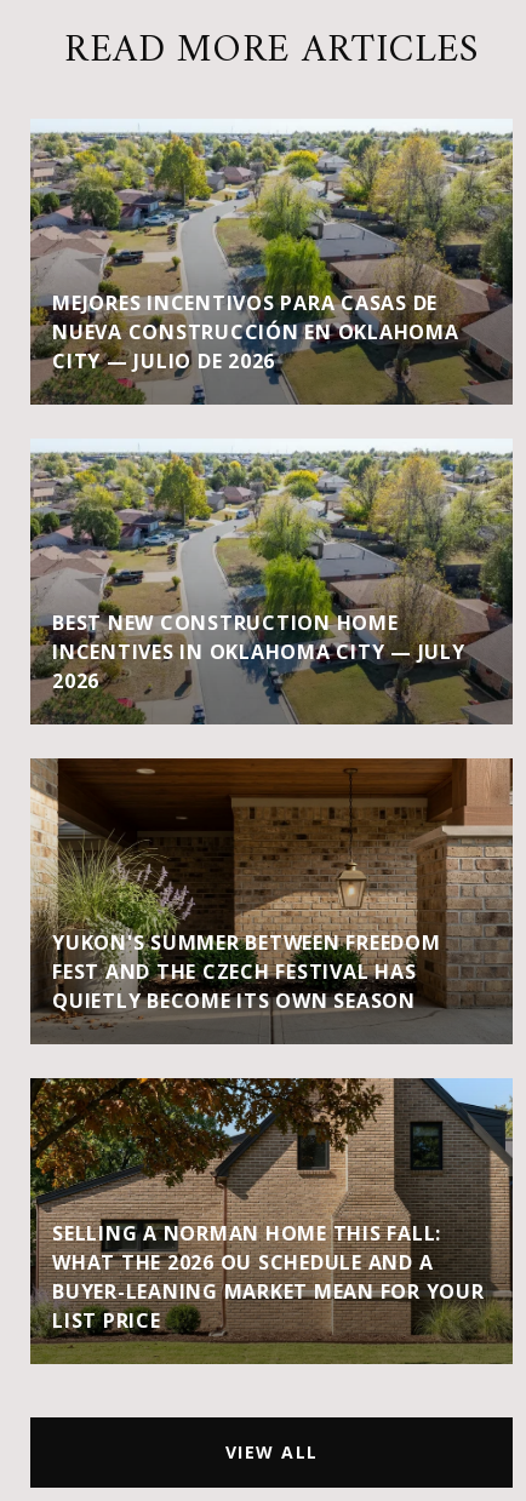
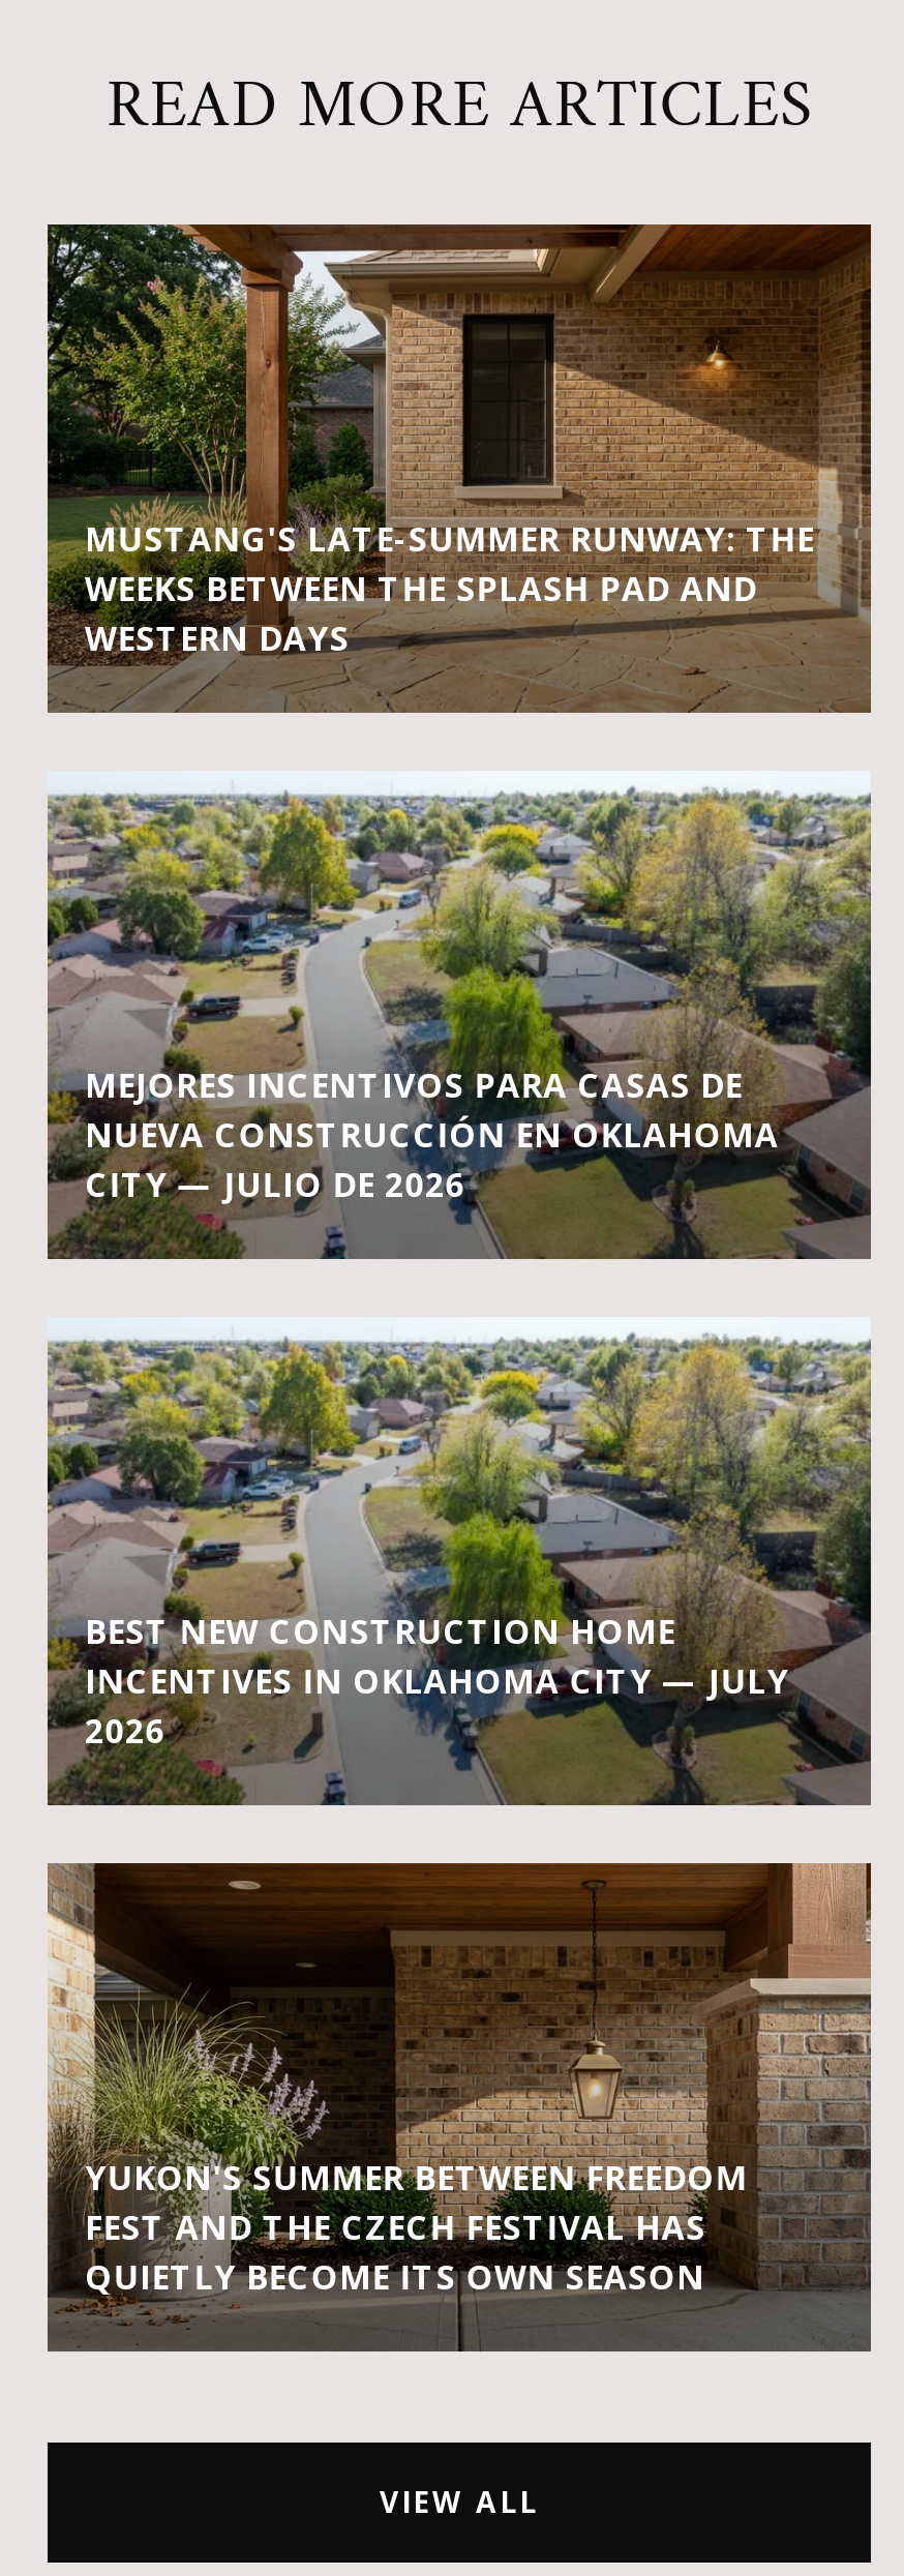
+ [image]
+ MUSTANG'S LATE-SUMMER RUNWAY: THE
+ WEEKS BETWEEN THE SPLASH PAD AND
+ WESTERN DAYS

moved down: [image] | MEJORES INCENTIVOS PARA CASAS DE | NUEVA CONSTRUCCIÓN EN OKLAHOMA | ... | FEST AND THE CZECH FESTIVAL HAS | QUIETLY BECOME ITS OWN SEASON

moved down: [image]

- [image]
- SELLING A NORMAN HOME THIS FALL:
- WHAT THE 2026 OU SCHEDULE AND A
- BUYER-LEANING MARKET MEAN FOR YOUR
- LIST PRICE
